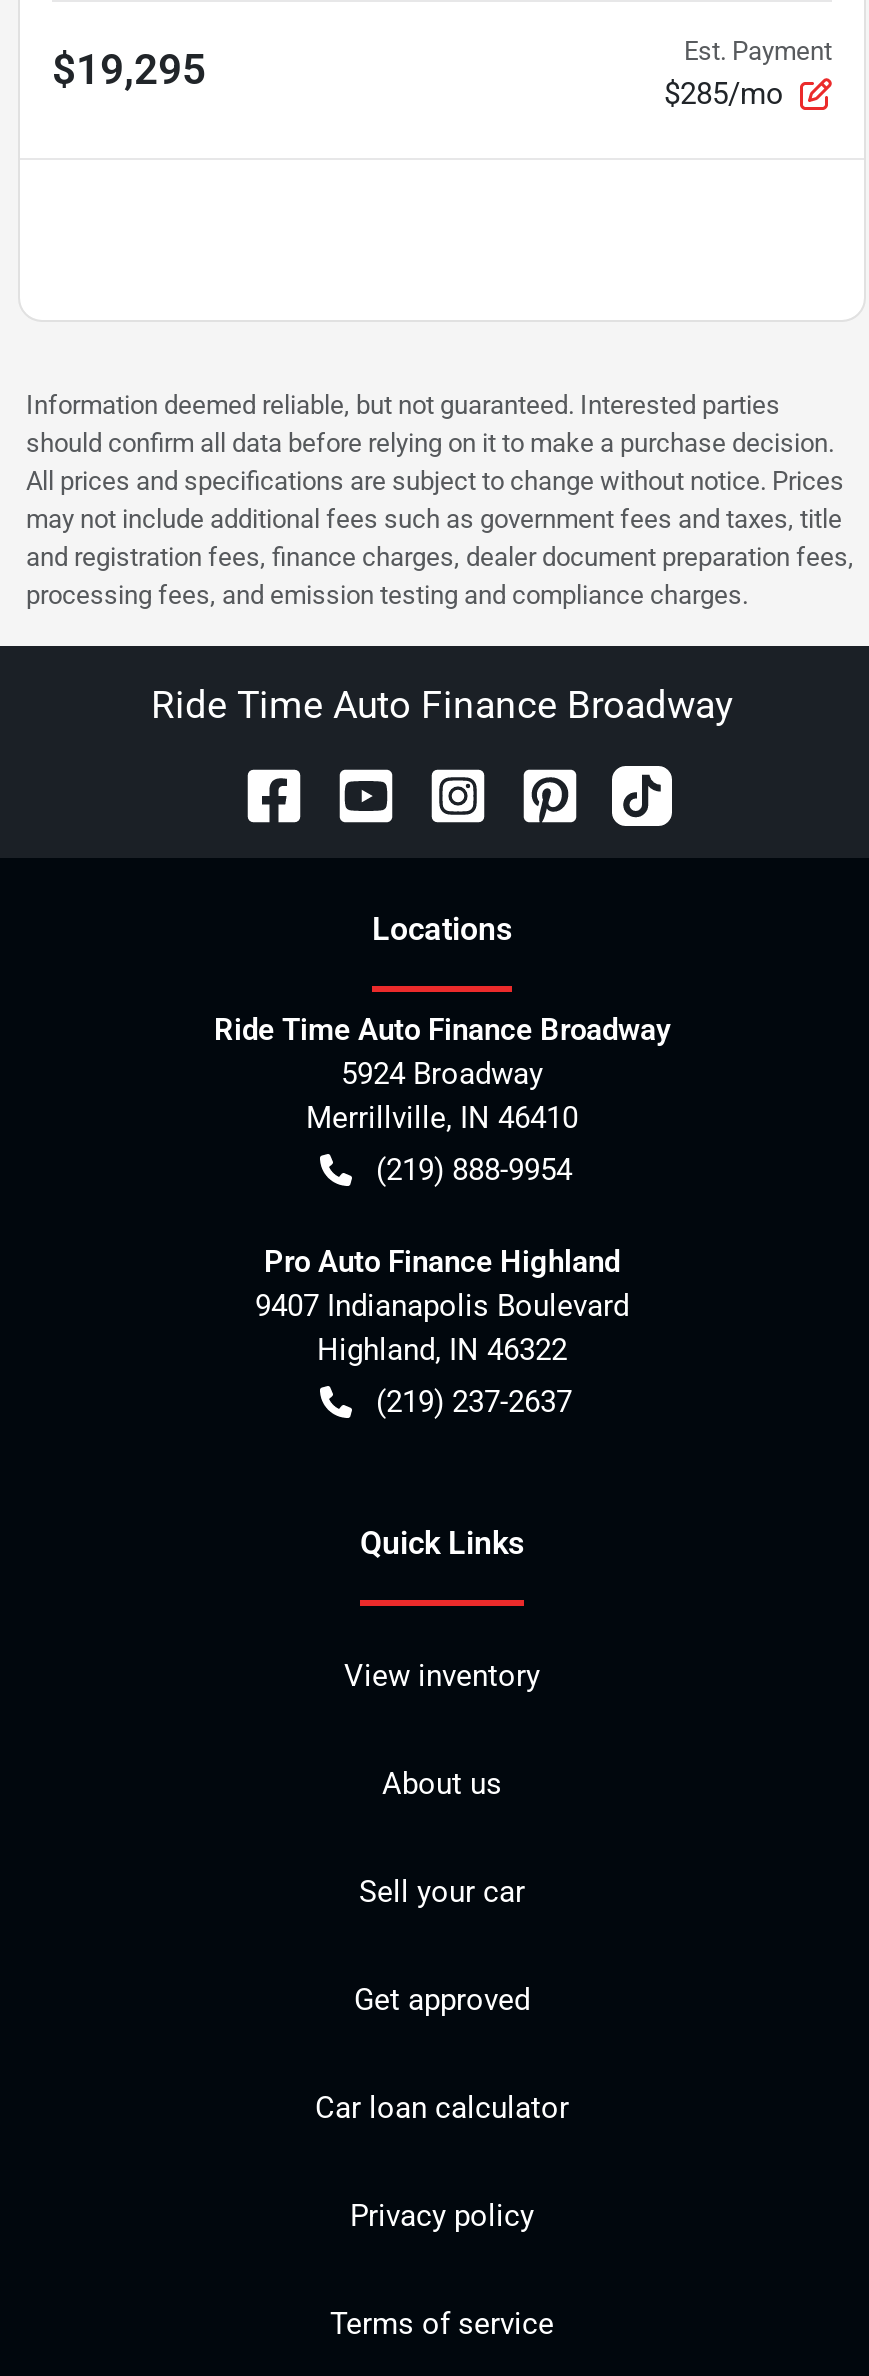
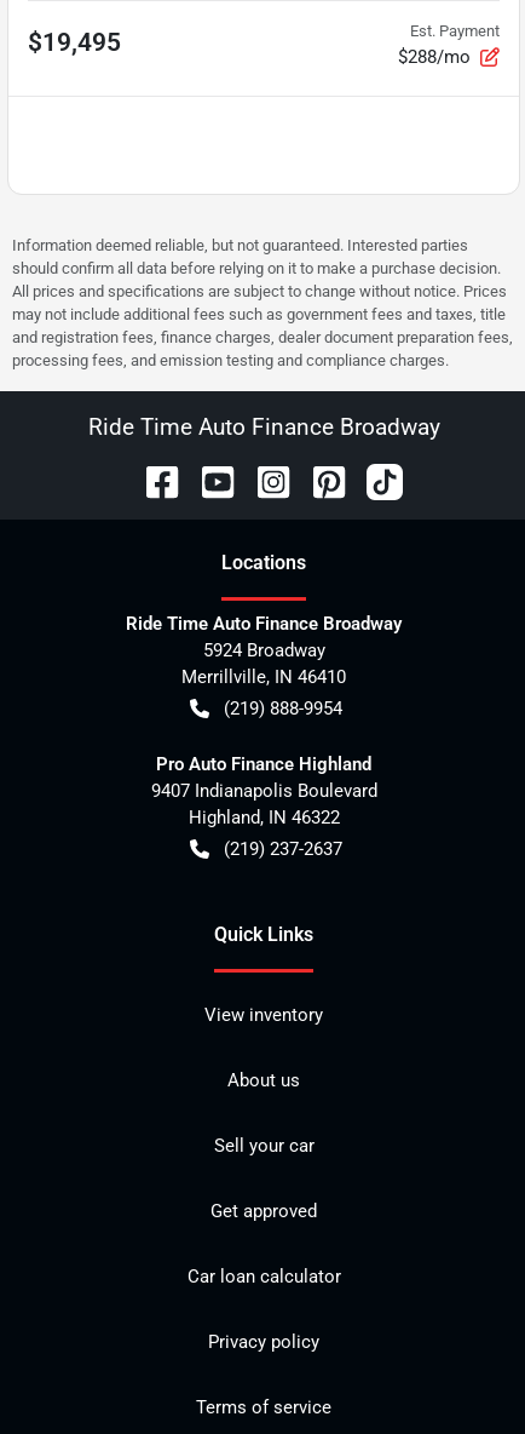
- $19,295
+ $19,495

- $285/mo
+ $288/mo
